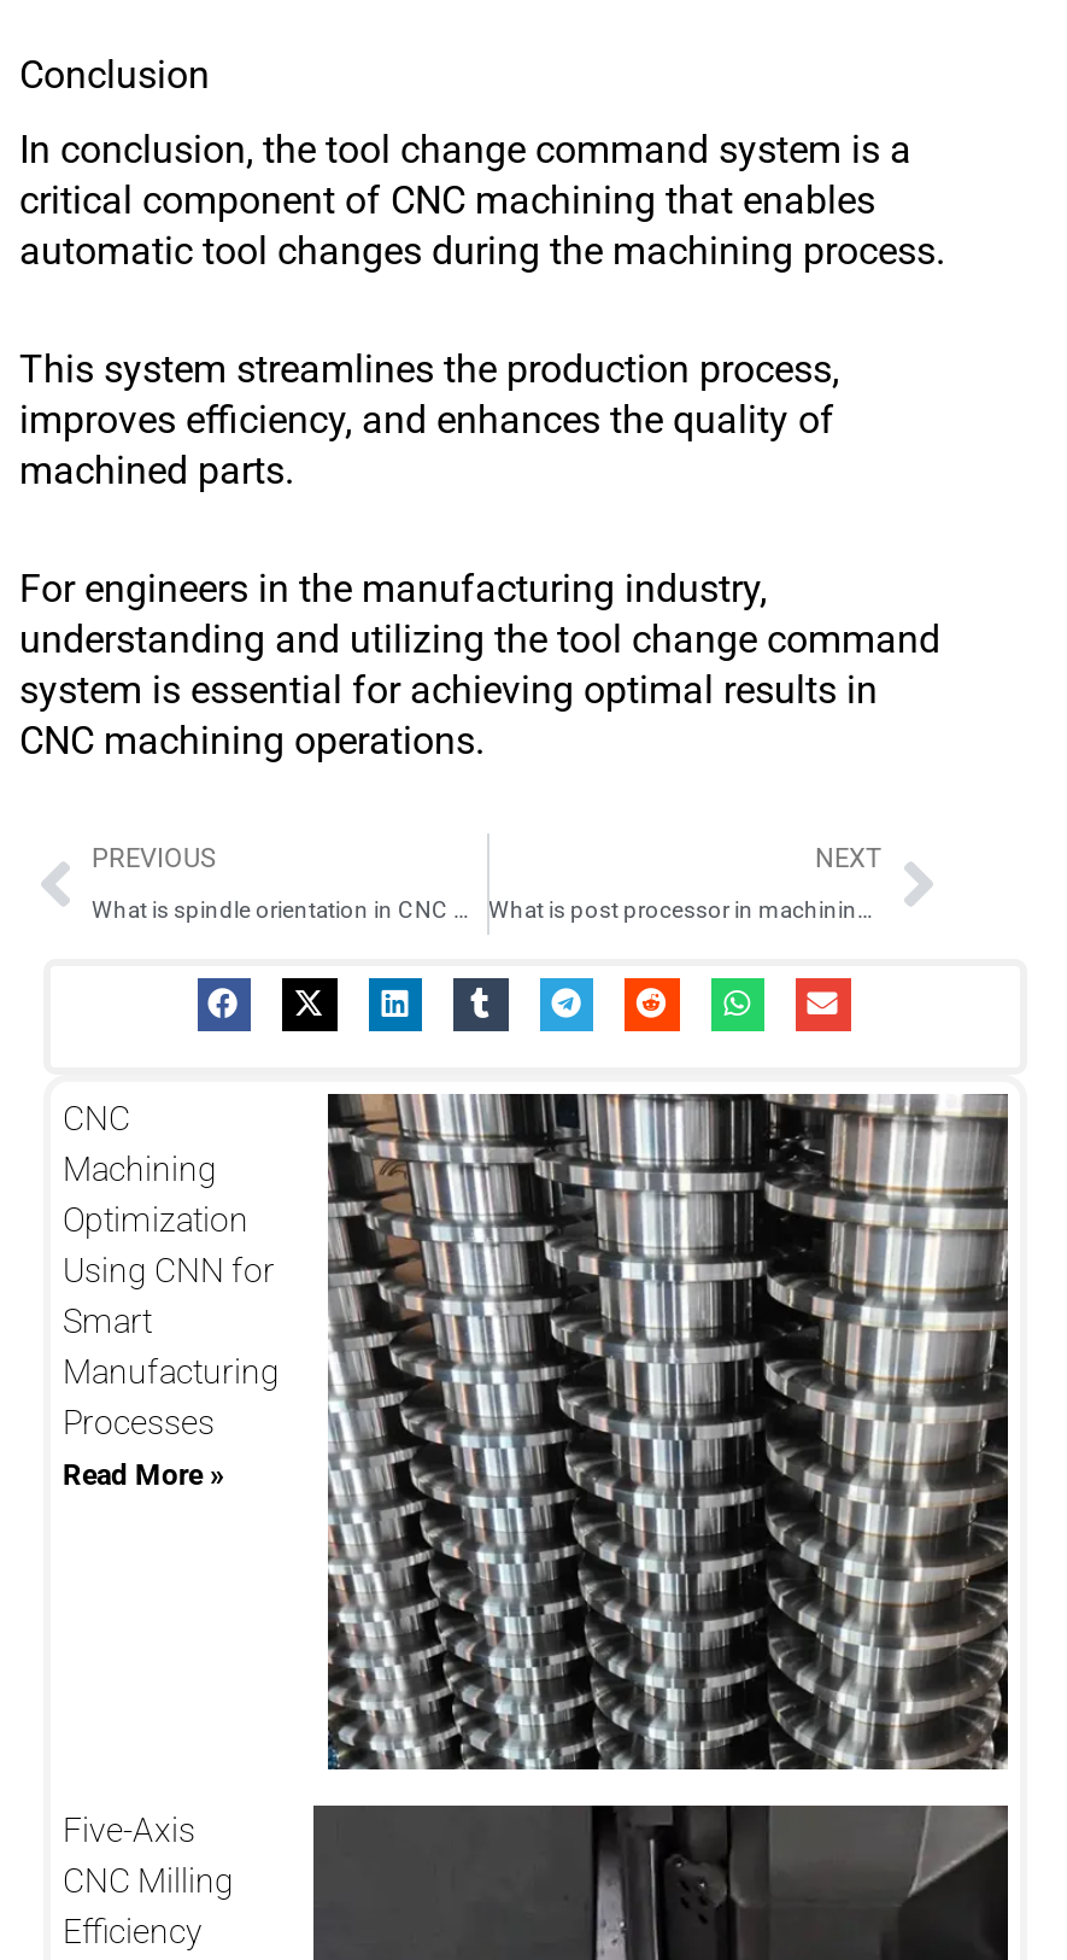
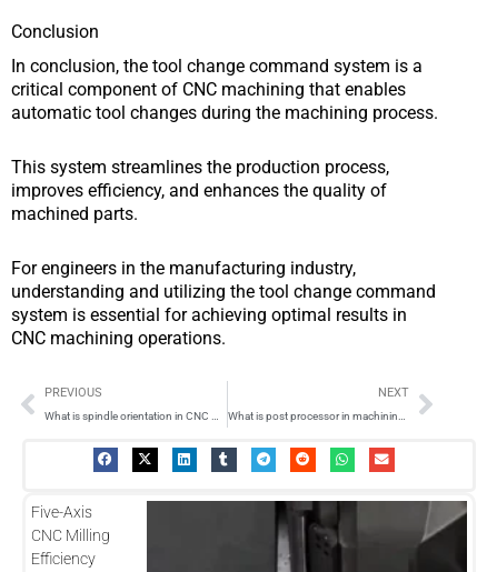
- [image]
- CNC
- Machining
- Optimization
- Using CNN for
- Smart
- Manufacturing
- Processes
- Read More »
